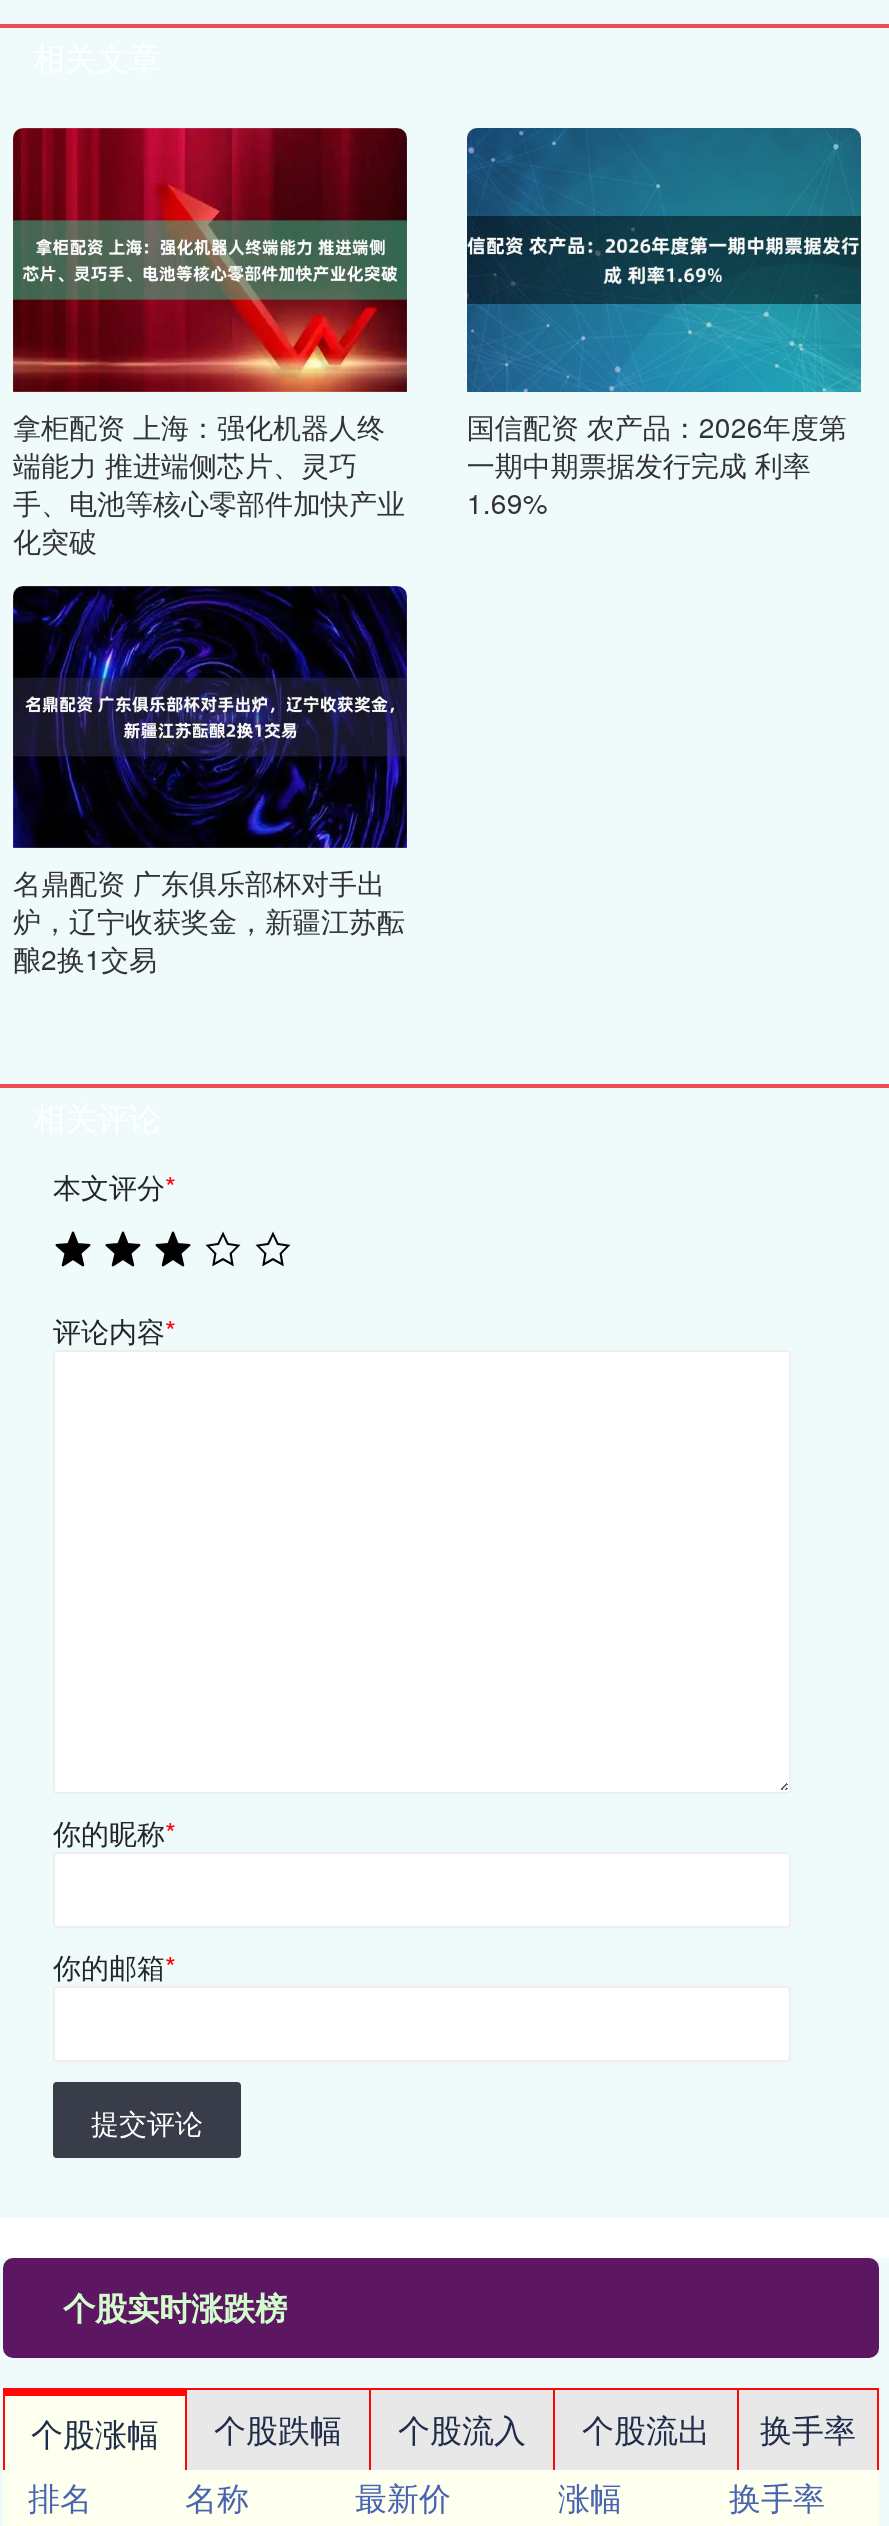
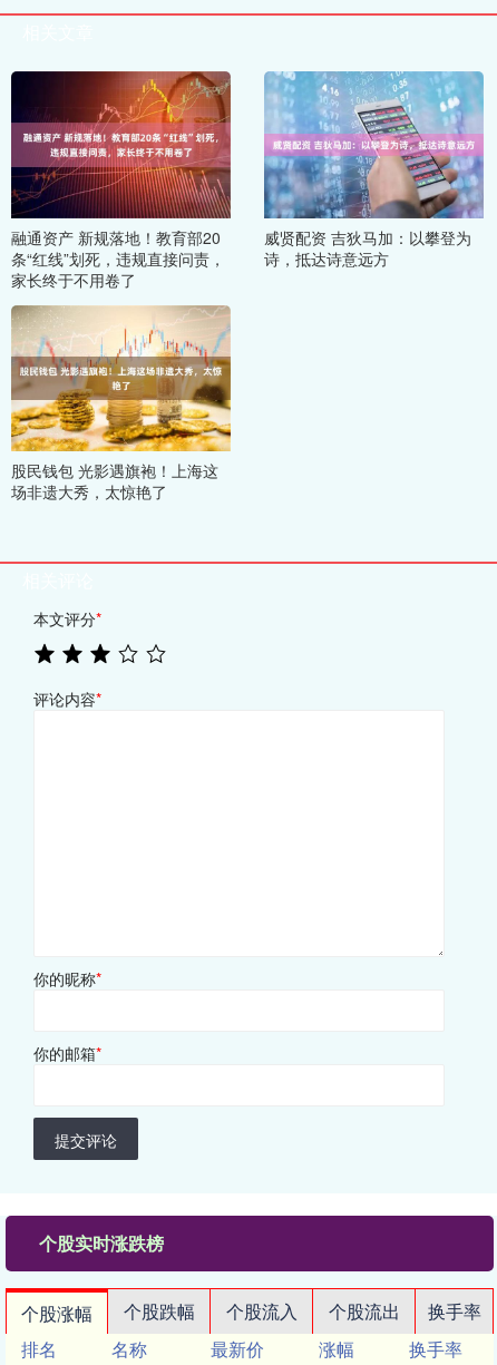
- [image]
+ [image]

- [image]
+ [image]

- 拿柜配资 上海：强化机器人终
- 端能力 推进端侧芯片、灵巧
- 手、电池等核心零部件加快产业
- 化突破
+ 融通资产 新规落地！教育部20
+ 条“红线”划死，违规直接问责，
+ 家长终于不用卷了

- 国信配资 农产品：2026年度第
- 一期中期票据发行完成 利率
- 1.69%
+ 威贤配资 吉狄马加：以攀登为
+ 诗，抵达诗意远方

- [image]
- 名鼎配资 广东俱乐部杯对手出
- 炉，辽宁收获奖金，新疆江苏酝
- 酿2换1交易
+ [image]
+ 股民钱包 光影遇旗袍！上海这
+ 场非遗大秀，太惊艳了
